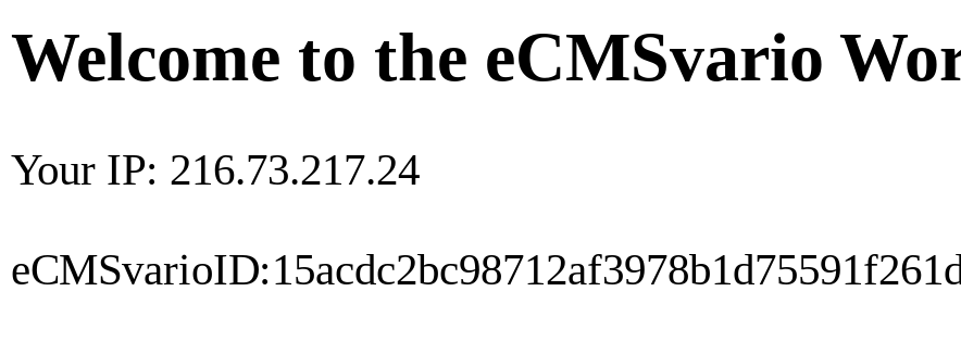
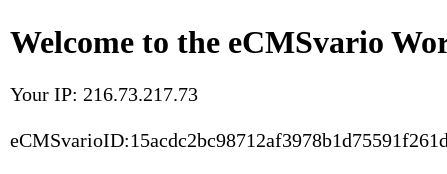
- Your IP: 216.73.217.24
+ Your IP: 216.73.217.73
